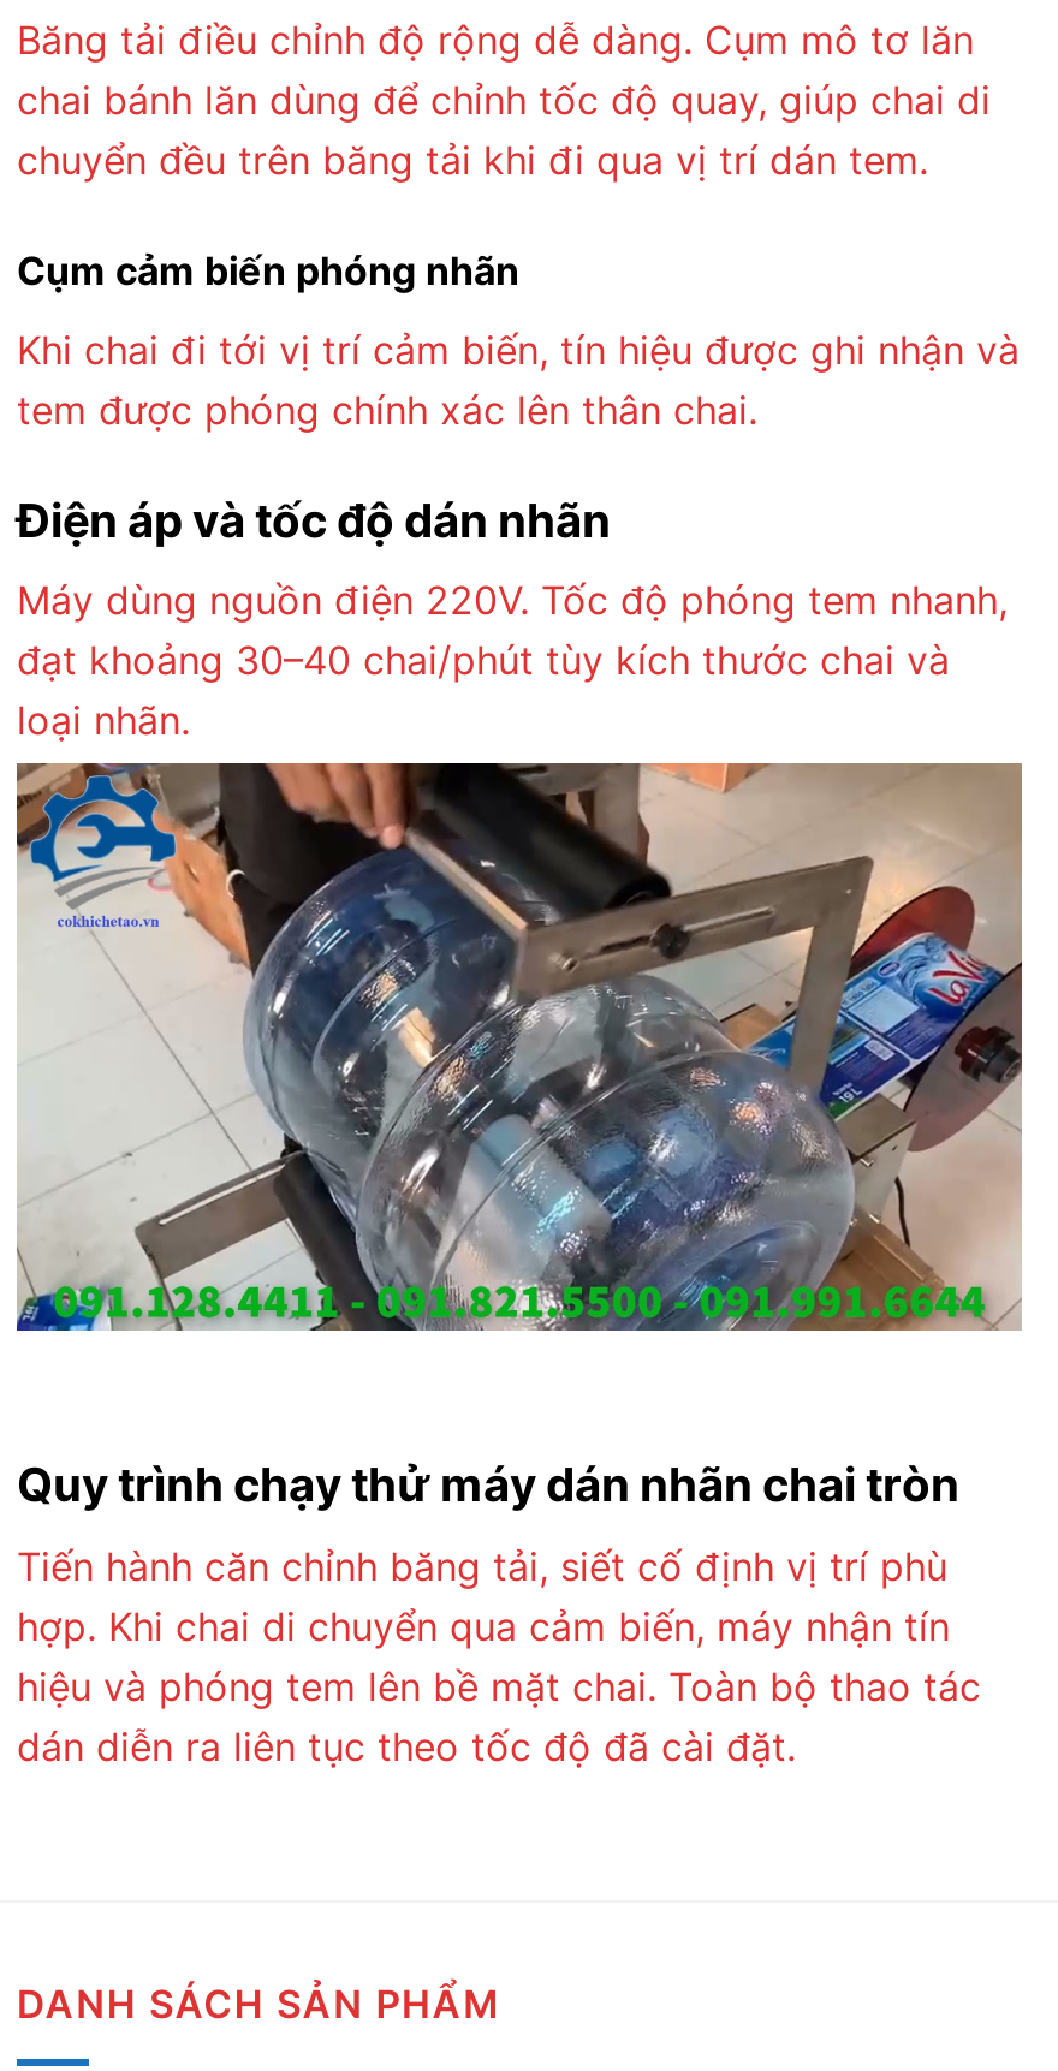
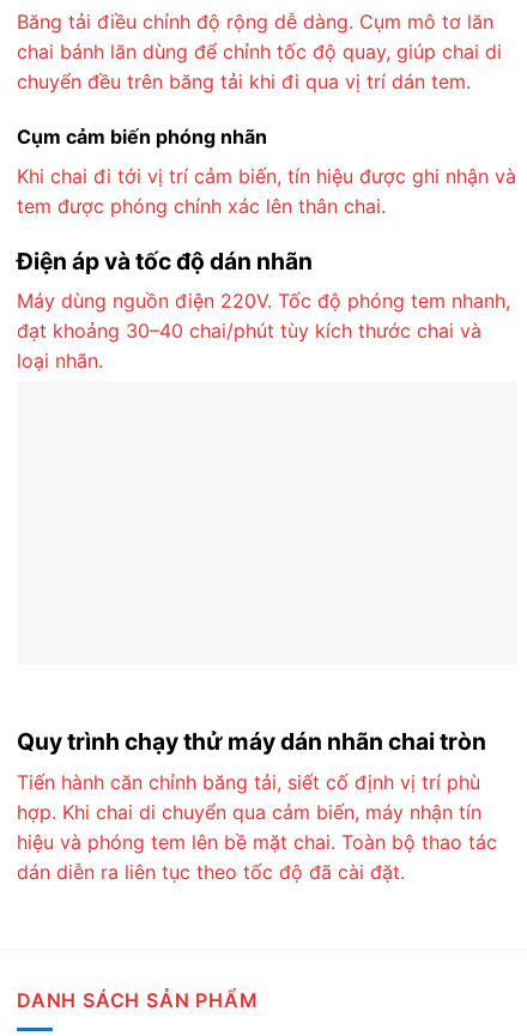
- [image]
